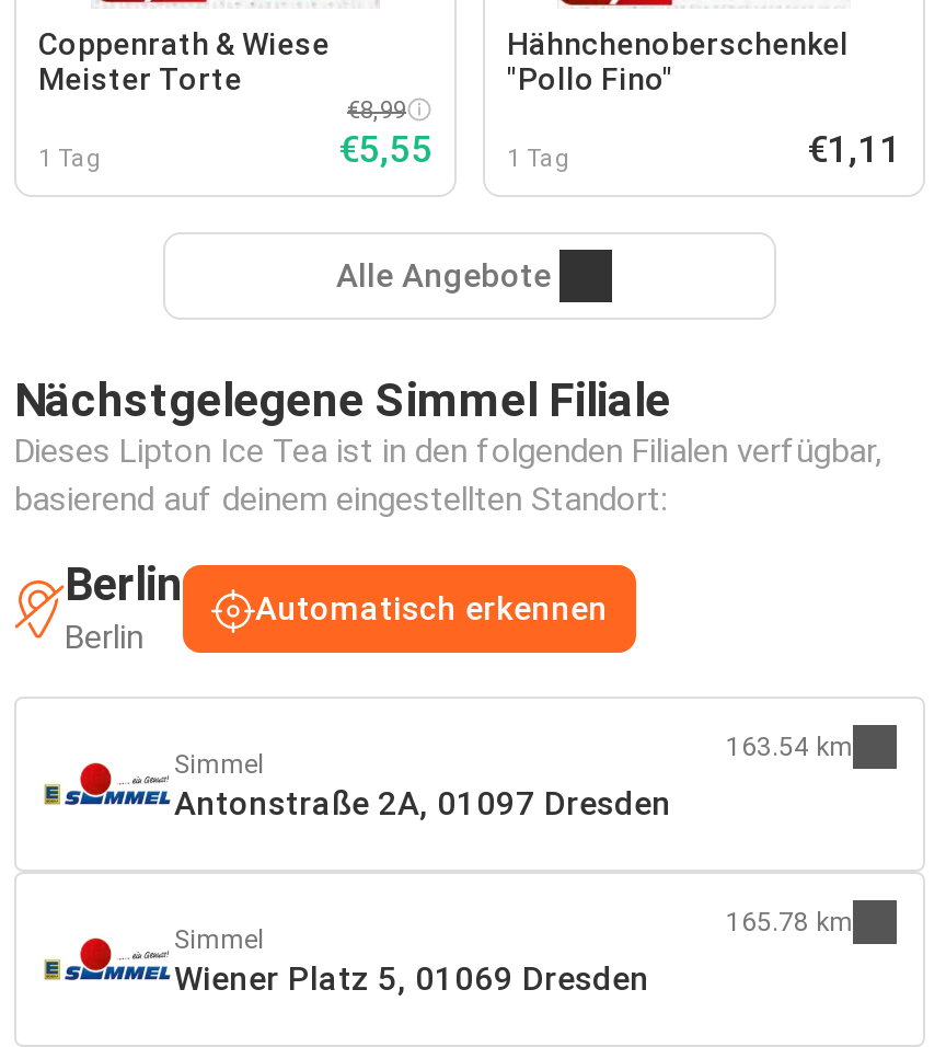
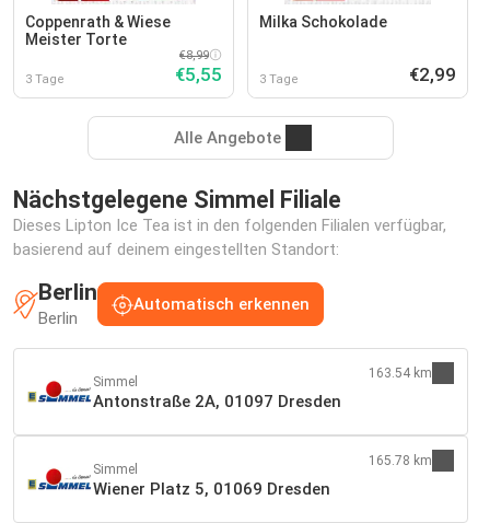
- Hähnchenoberschenkel
- "Pollo Fino"
+ Milka Schokolade

- 1 Tag
- €1,11
+ 3 Tage
+ €2,99

- 1 Tag
+ 3 Tage
